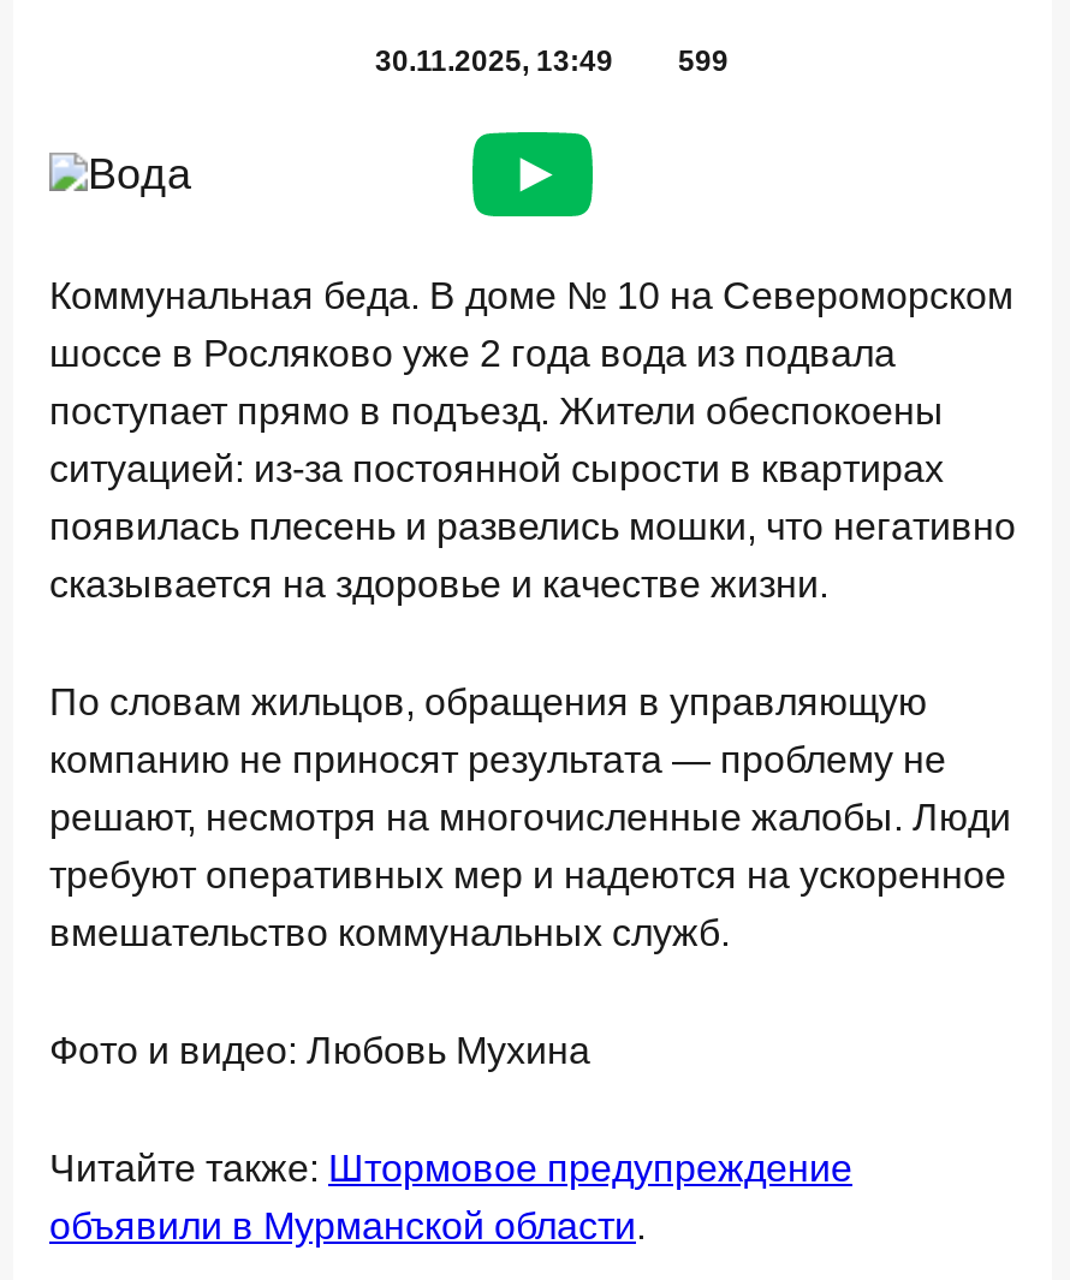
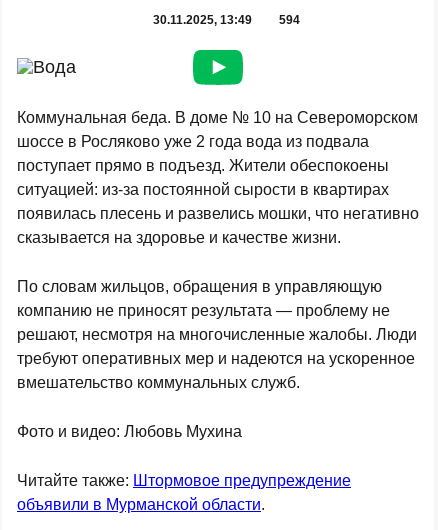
- 30.11.2025, 13:49 599
+ 30.11.2025, 13:49 594
